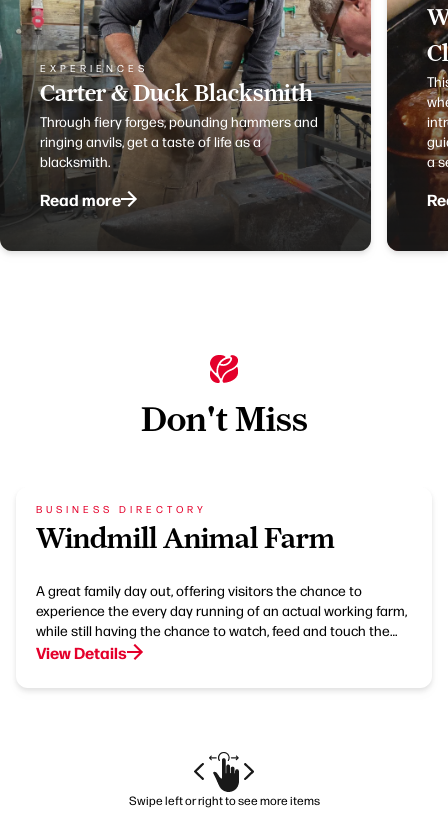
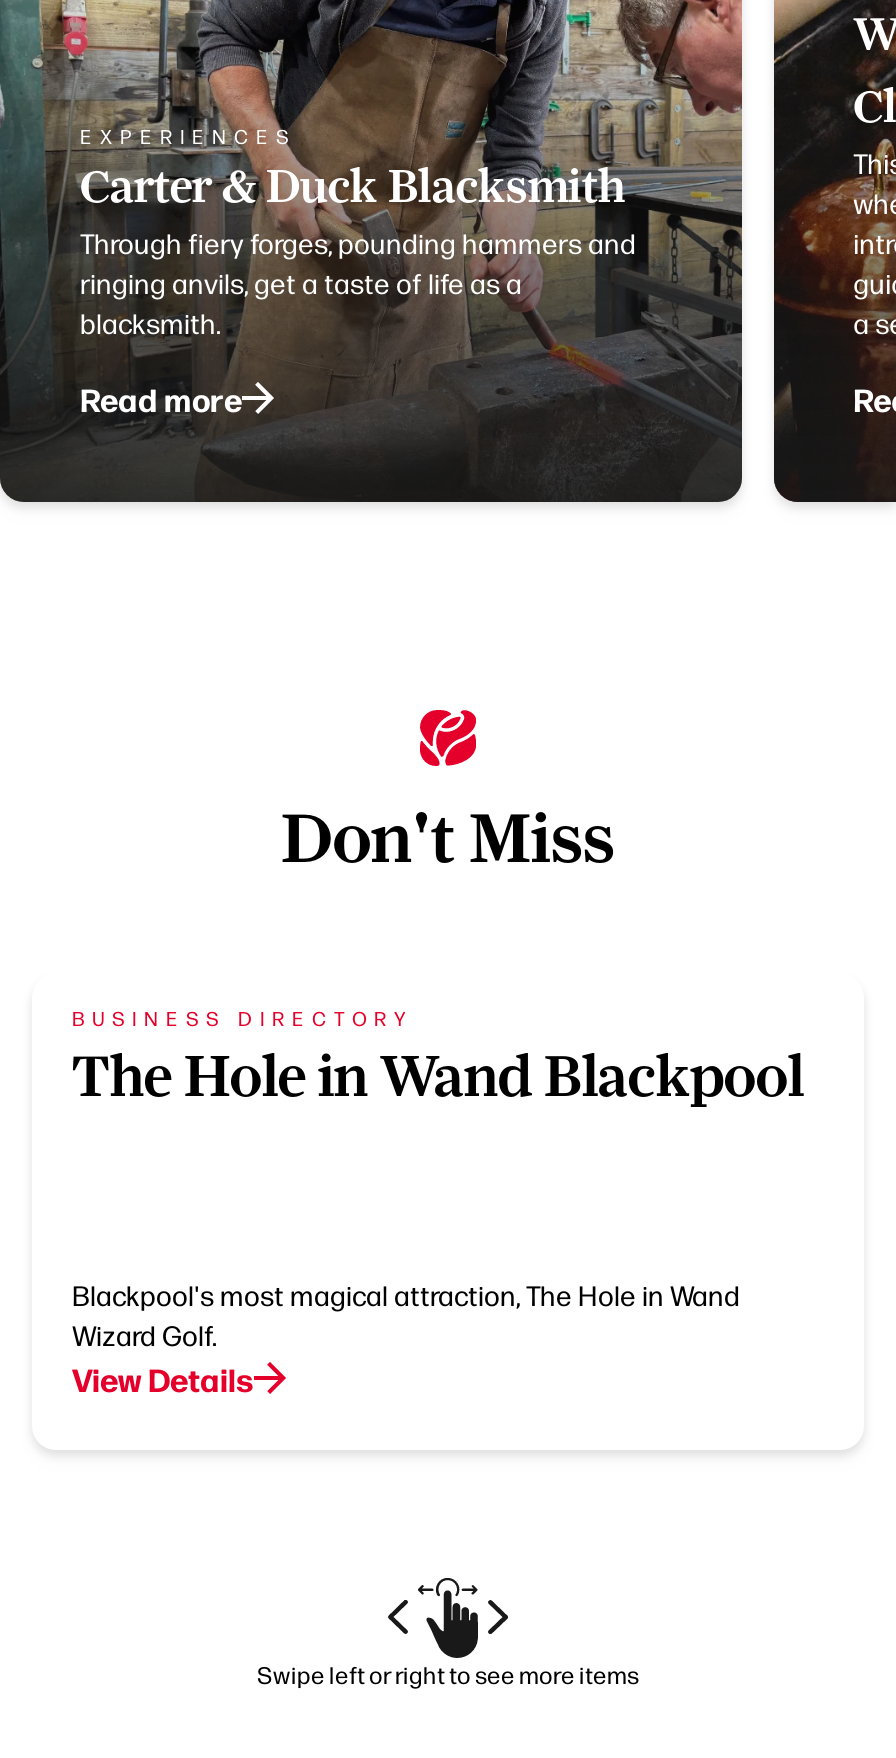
- Windmill Animal Farm
+ The Hole in Wand Blackpool

- A great family day out, offering visitors the chance to
- experience the every day running of an actual working farm,
- while still having the chance to watch, feed and touch the…
+ Blackpool's most magical attraction, The Hole in Wand
+ Wizard Golf.
